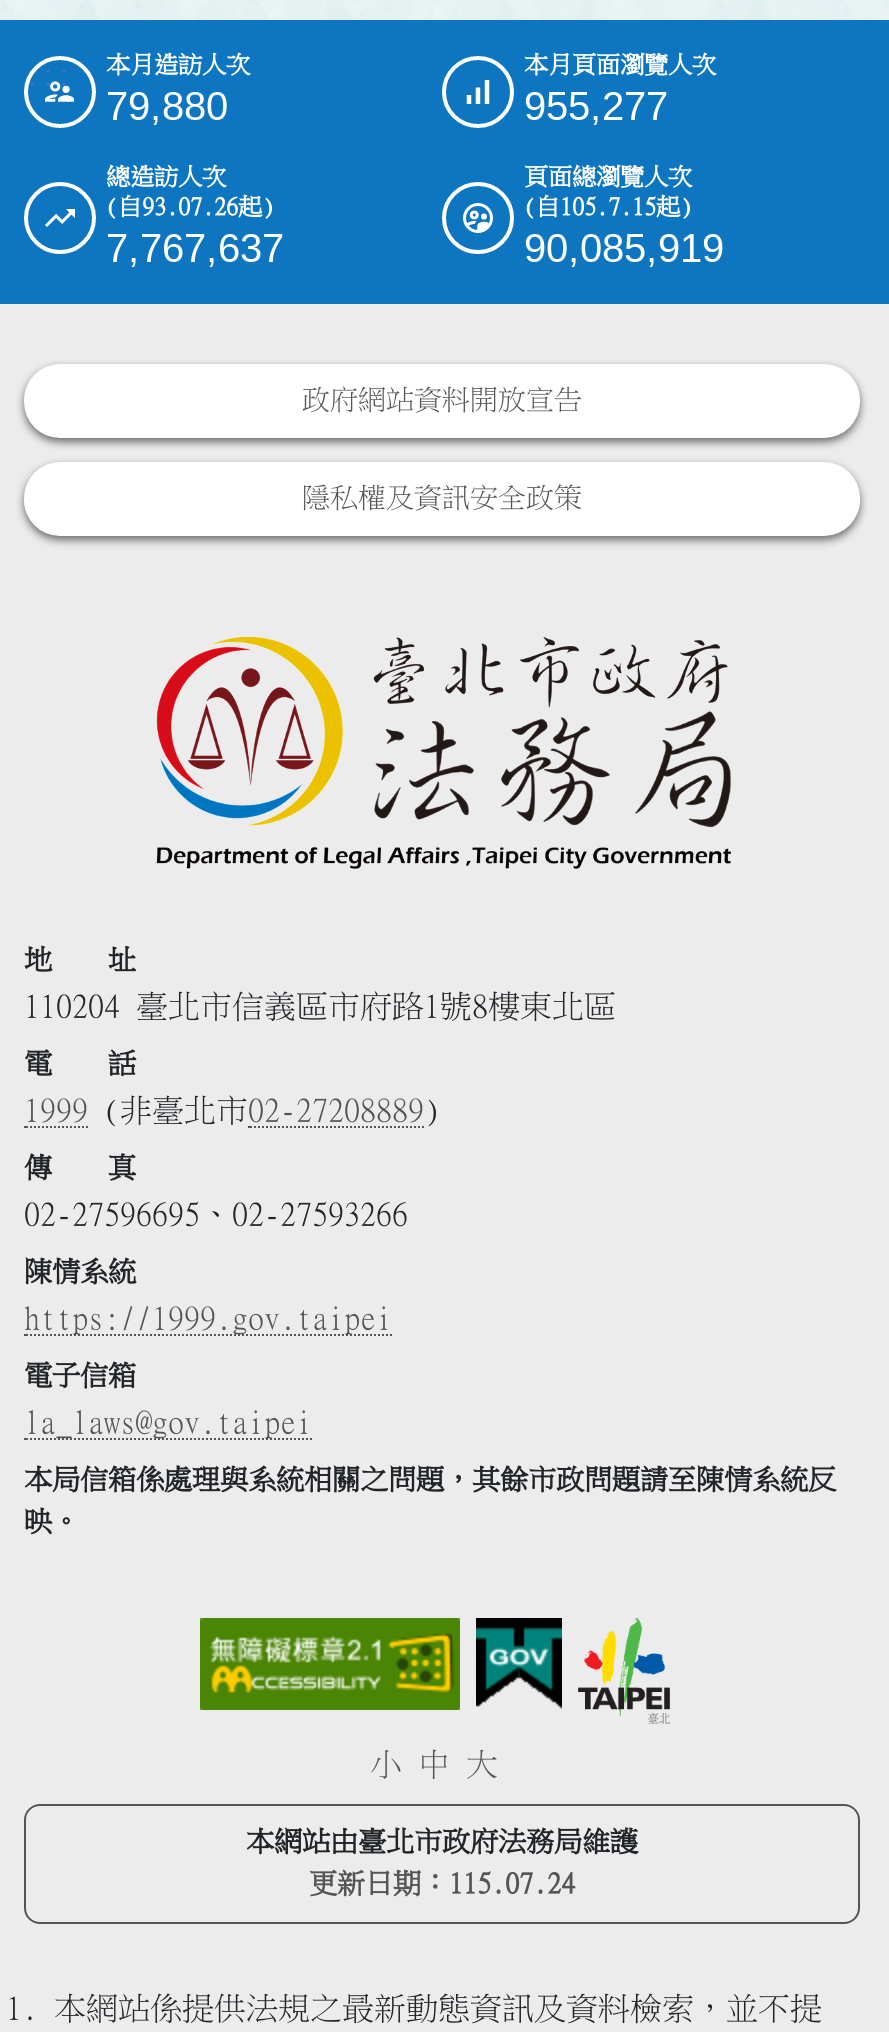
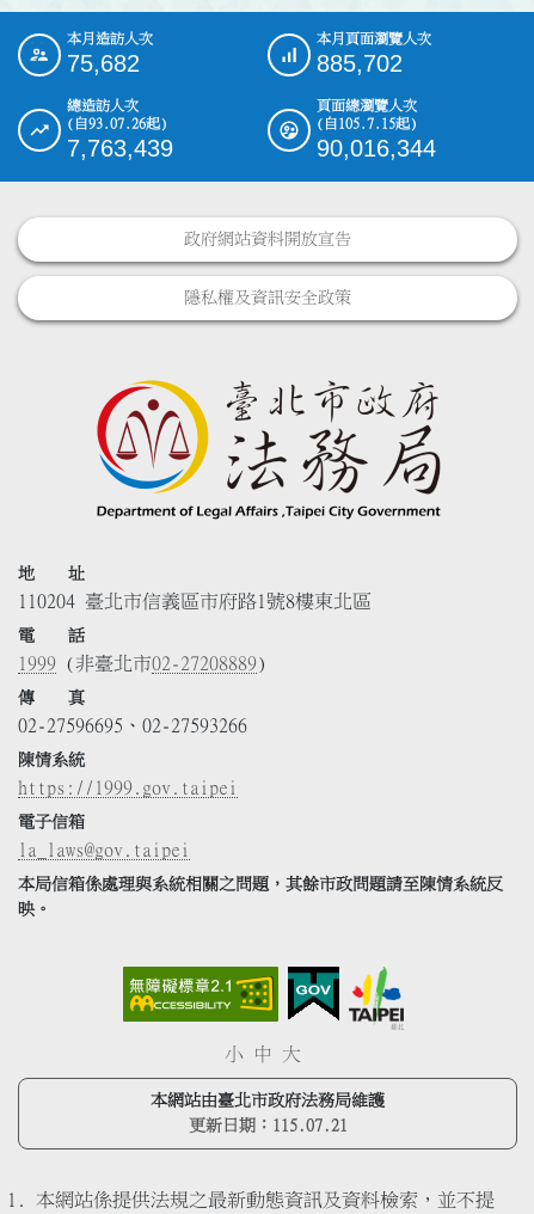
- 79,880
+ 75,682

- 955,277
+ 885,702

- 7,767,637
+ 7,763,439

- 90,085,919
+ 90,016,344

- 更新日期：115.07.24
+ 更新日期：115.07.21
